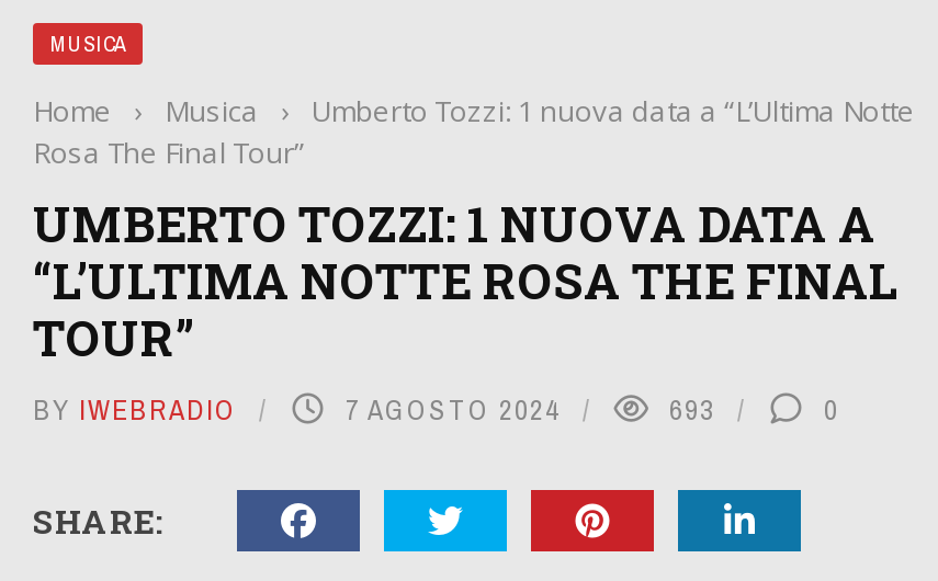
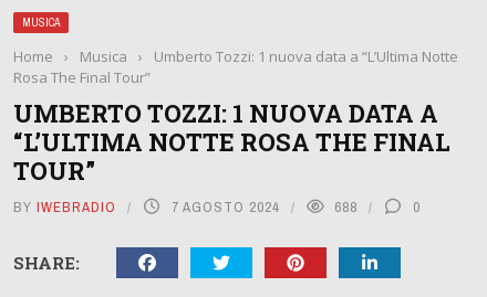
- 693
+ 688
